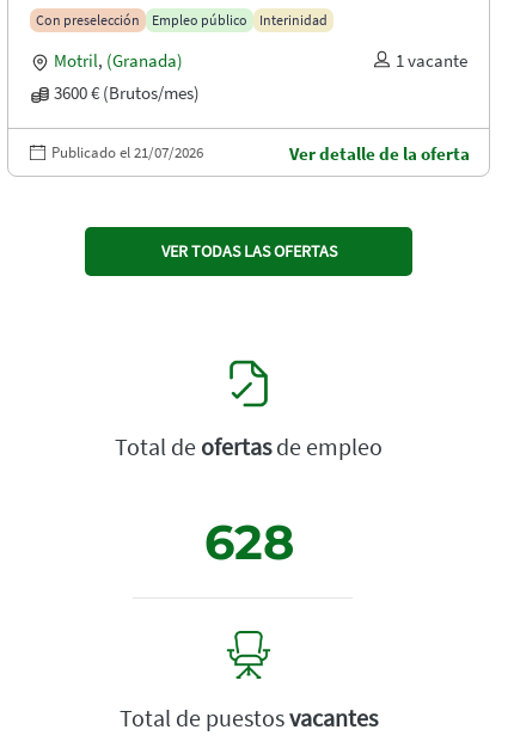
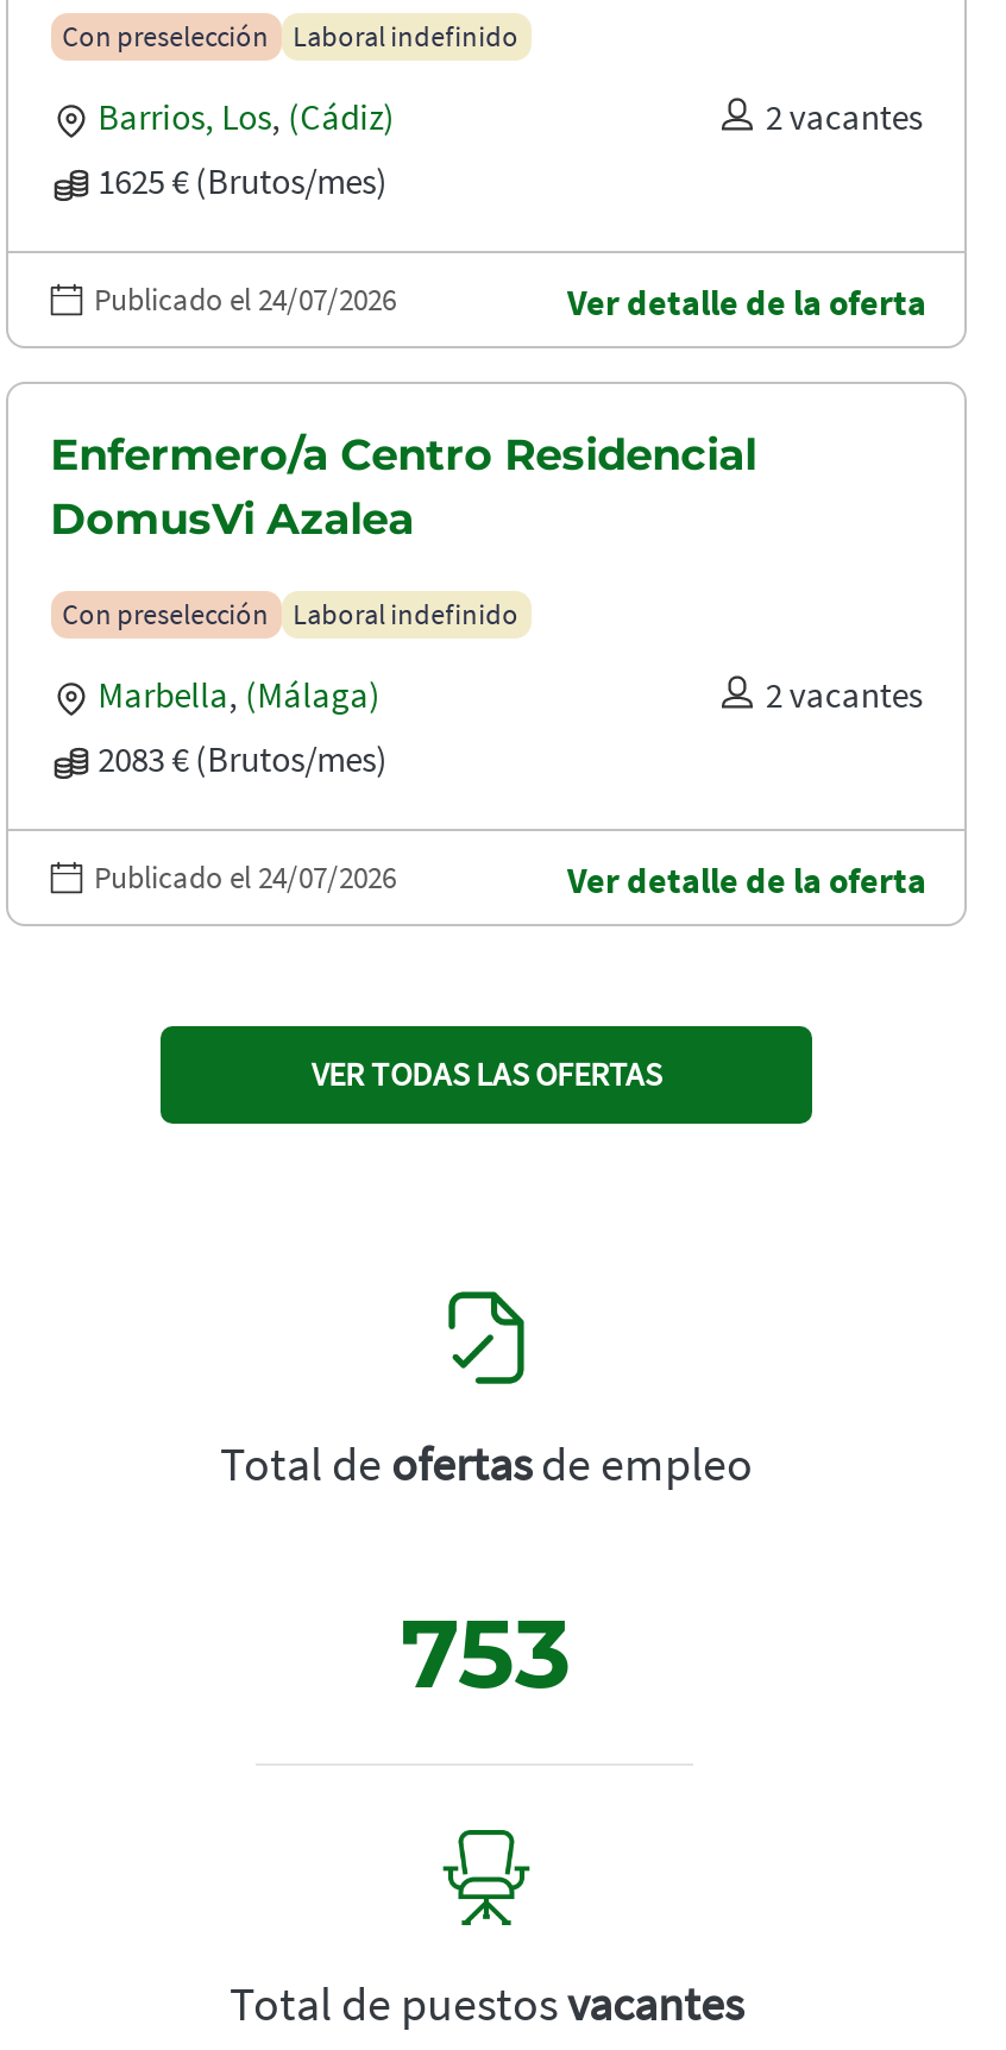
- Empleo público
- Interinidad
- Motril, (Granada)
- 1 vacante
- 3600 € (Brutos/mes)
- Publicado el 21/07/2026
+ Laboral indefinido
+ Barrios, Los, (Cádiz)
+ 2 vacantes
+ 1625 € (Brutos/mes)
+ Publicado el 24/07/2026
+ Ver detalle de la oferta
+ Enfermero/a Centro Residencial
+ DomusVi Azalea
+ Con preselección
+ Laboral indefinido
+ Marbella, (Málaga)
+ 2 vacantes
+ 2083 € (Brutos/mes)
+ Publicado el 24/07/2026

- 628
+ 753
